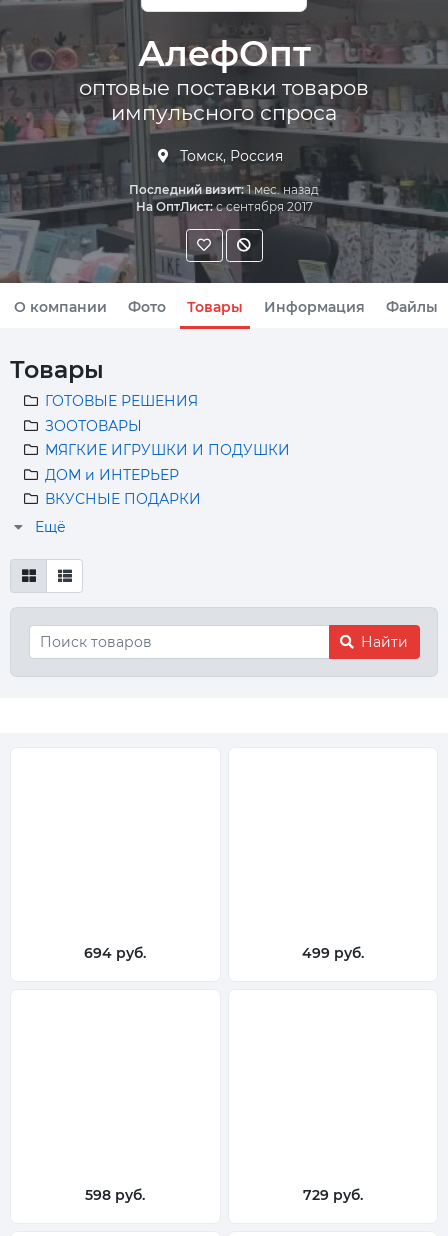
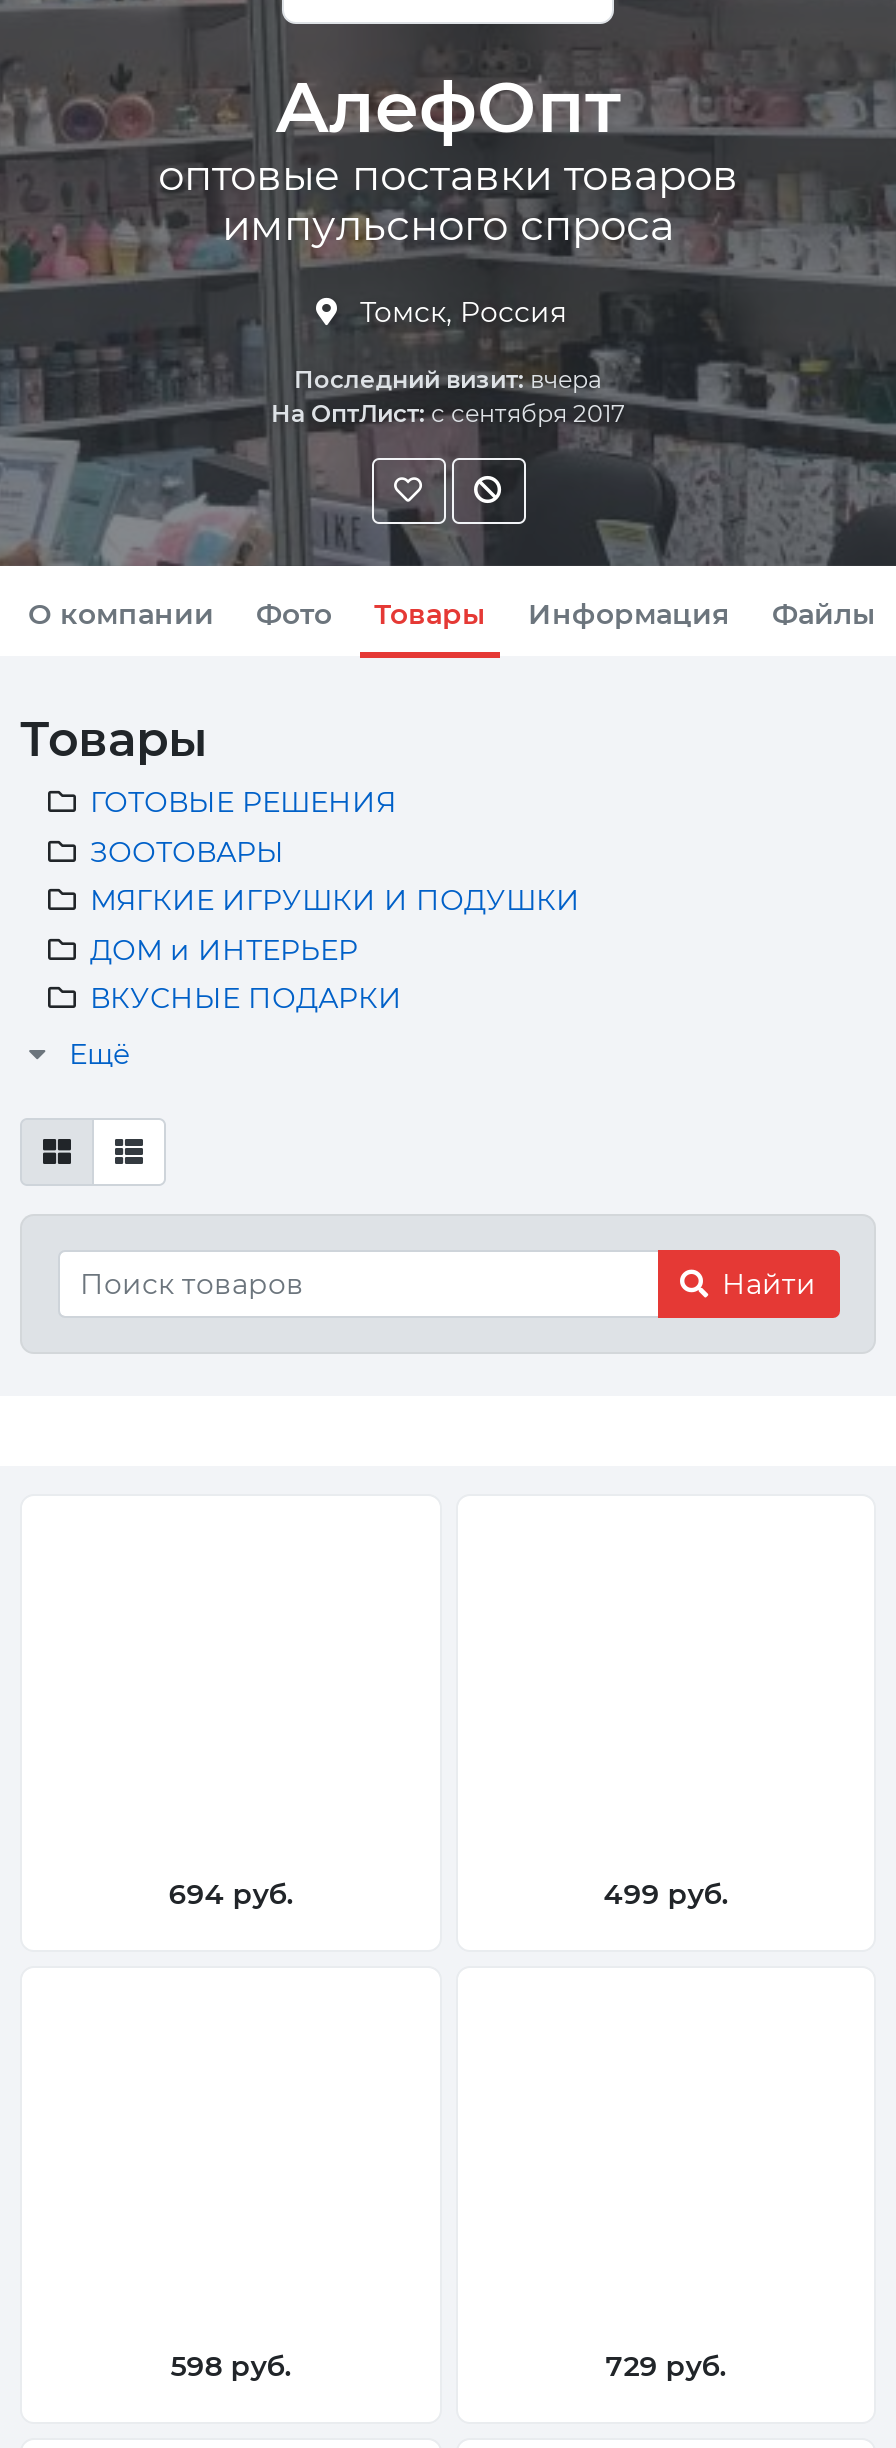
- Последний визит: 1 мес. назад
+ Последний визит: вчера
